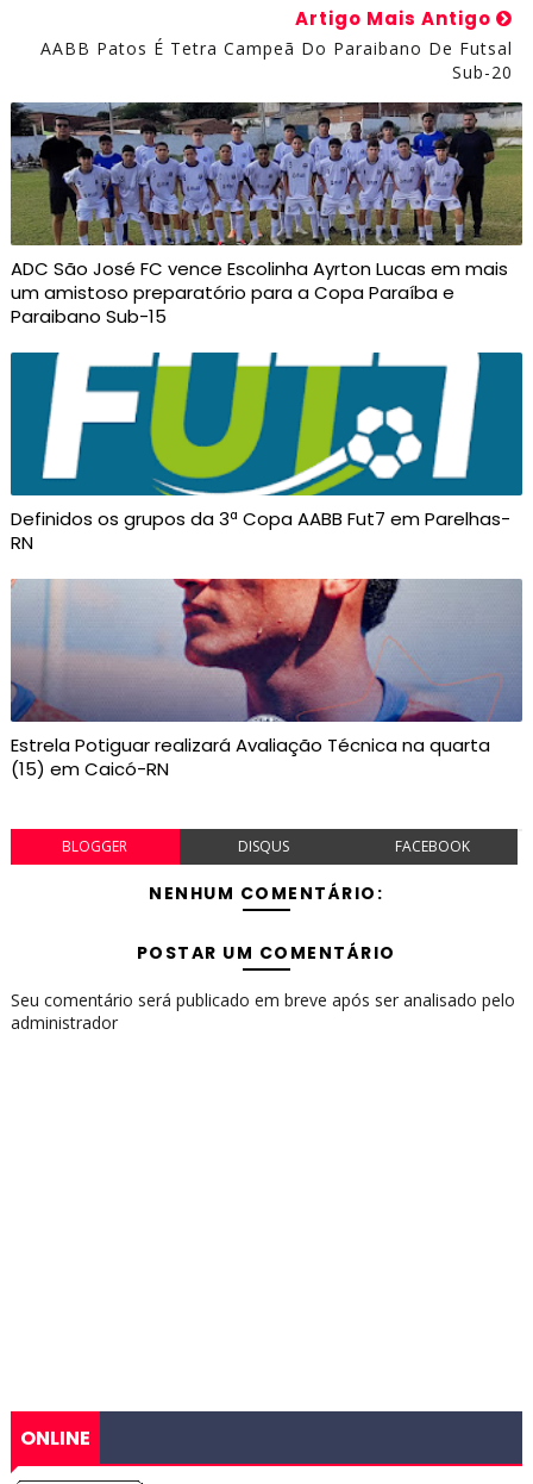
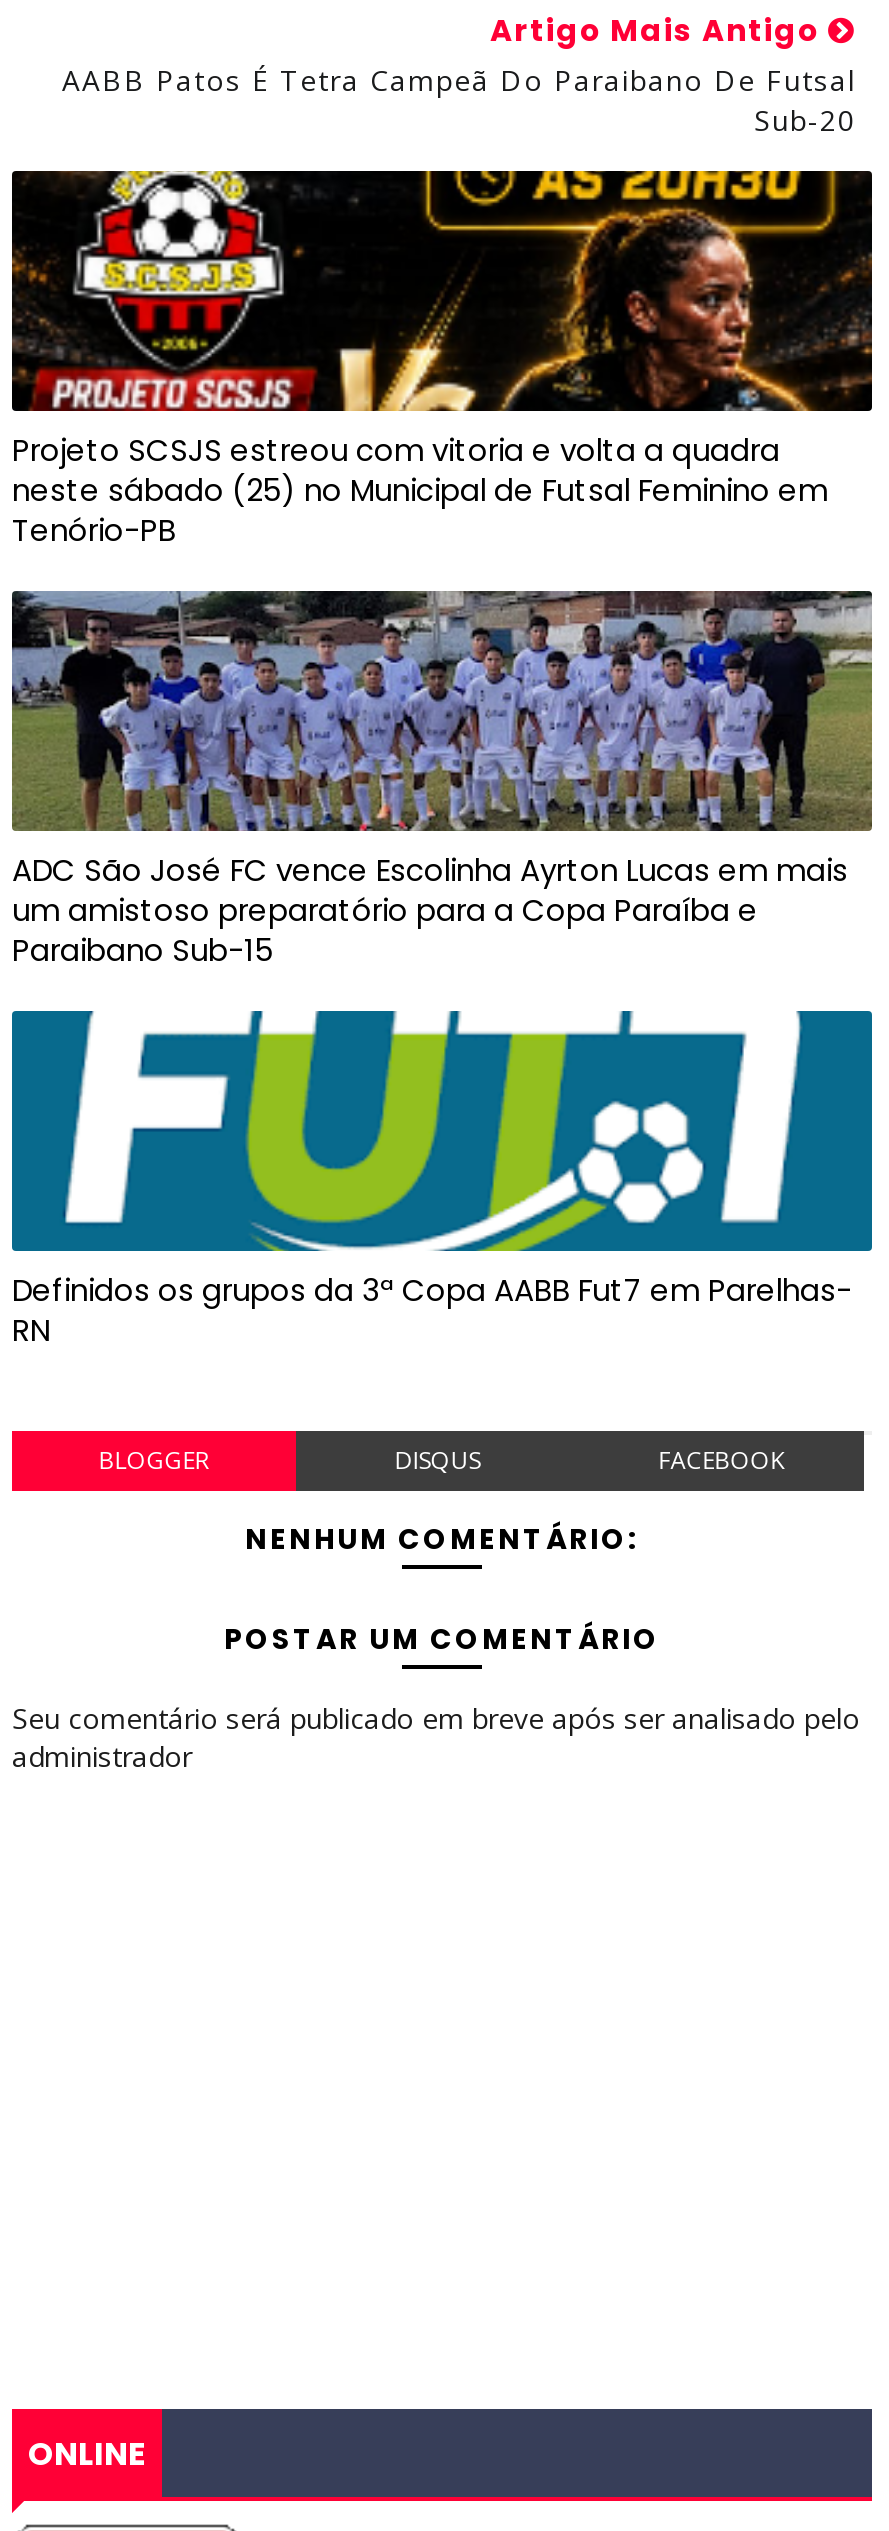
+ [image]
+ Projeto SCSJS estreou com vitoria e volta a quadra
+ neste sábado (25) no Municipal de Futsal Feminino em
+ Tenório-PB

moved down: [image] | ADC São José FC vence Escolinha Ayrton Lucas em mais | um amistoso preparatório para a Copa Paraíba e | Paraibano Sub-15 | Definidos os grupos da 3ª Copa AABB Fut7 em Parelhas- | RN

- [image]
- Estrela Potiguar realizará Avaliação Técnica na quarta
- (15) em Caicó-RN
